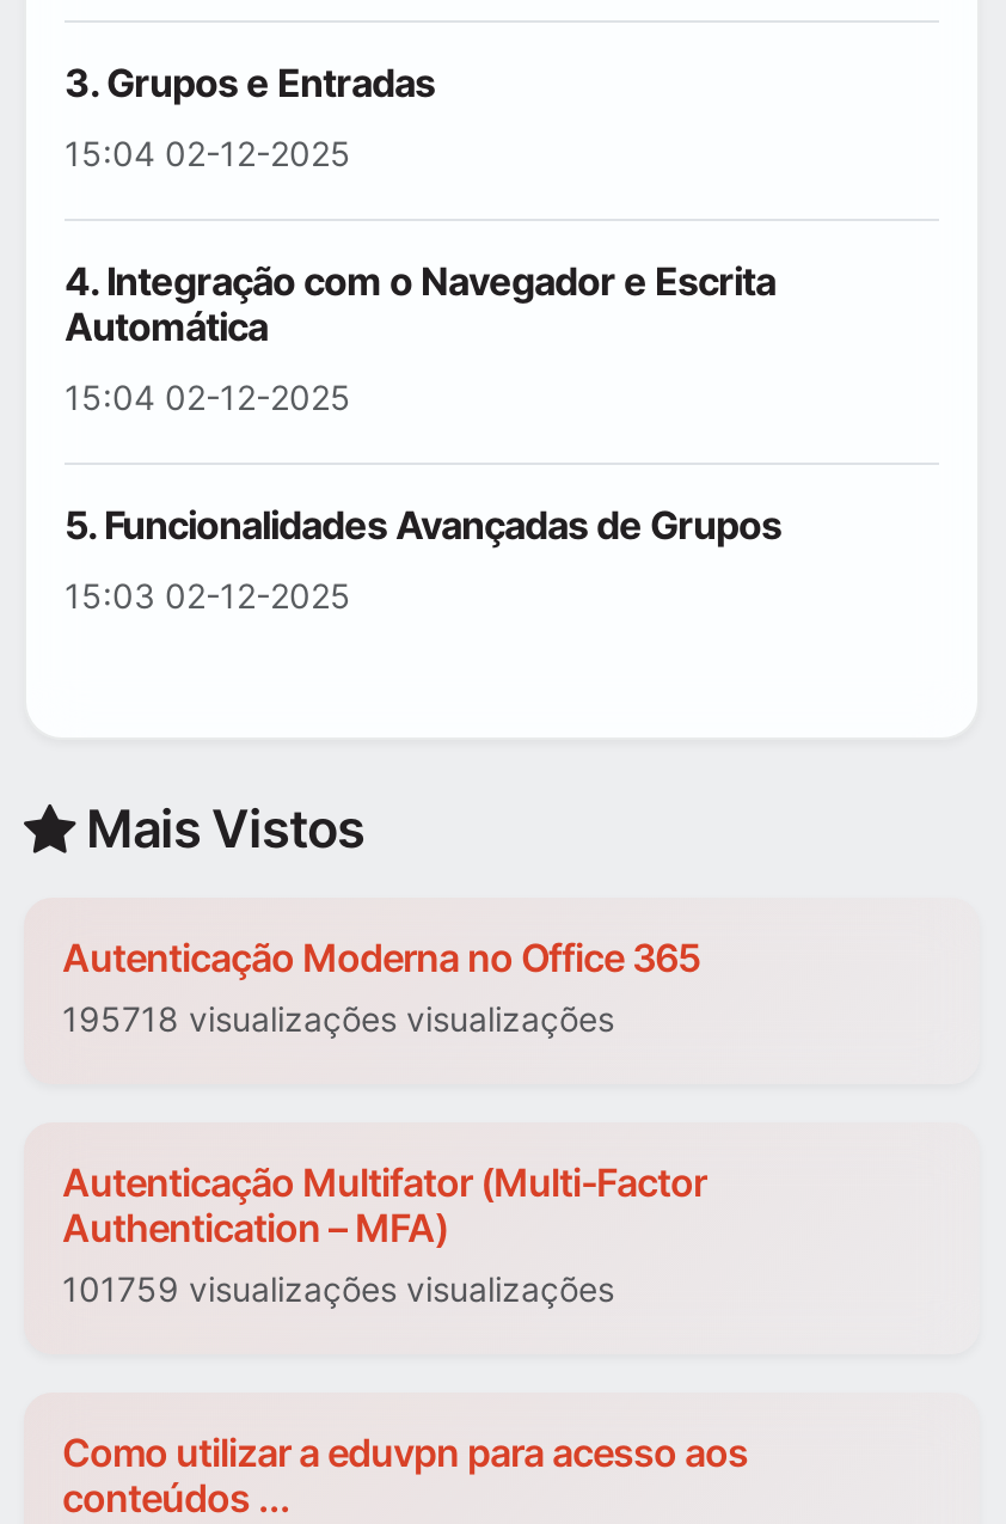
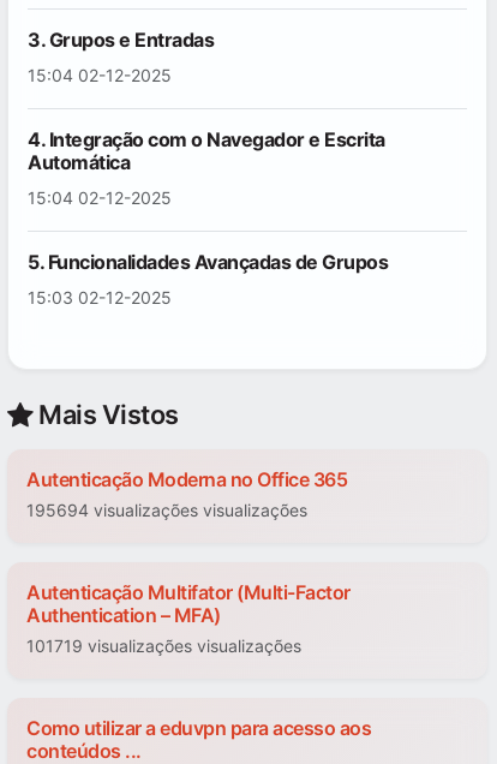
- 195718 visualizações visualizações
+ 195694 visualizações visualizações

- 101759 visualizações visualizações
+ 101719 visualizações visualizações
